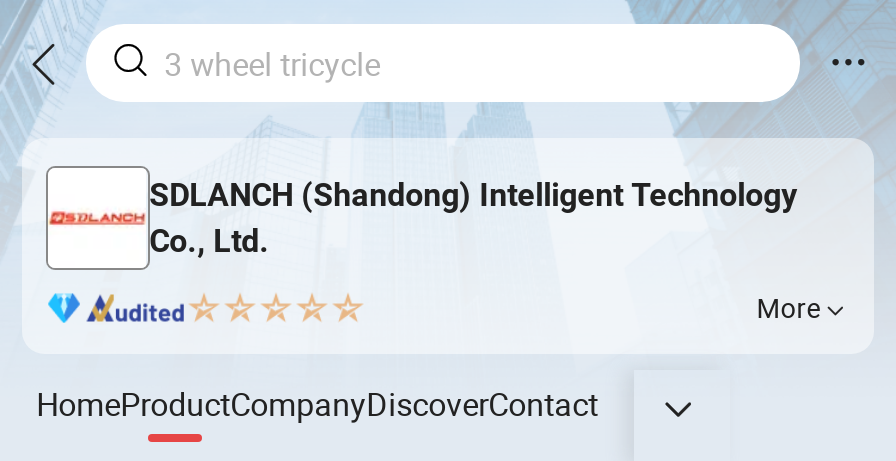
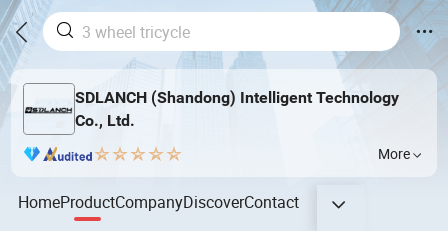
- [image]
+ [image]
